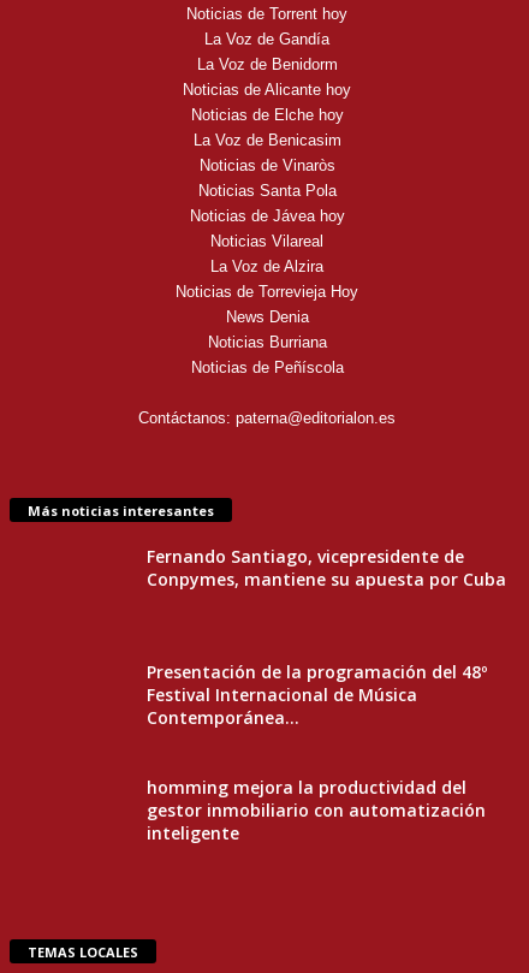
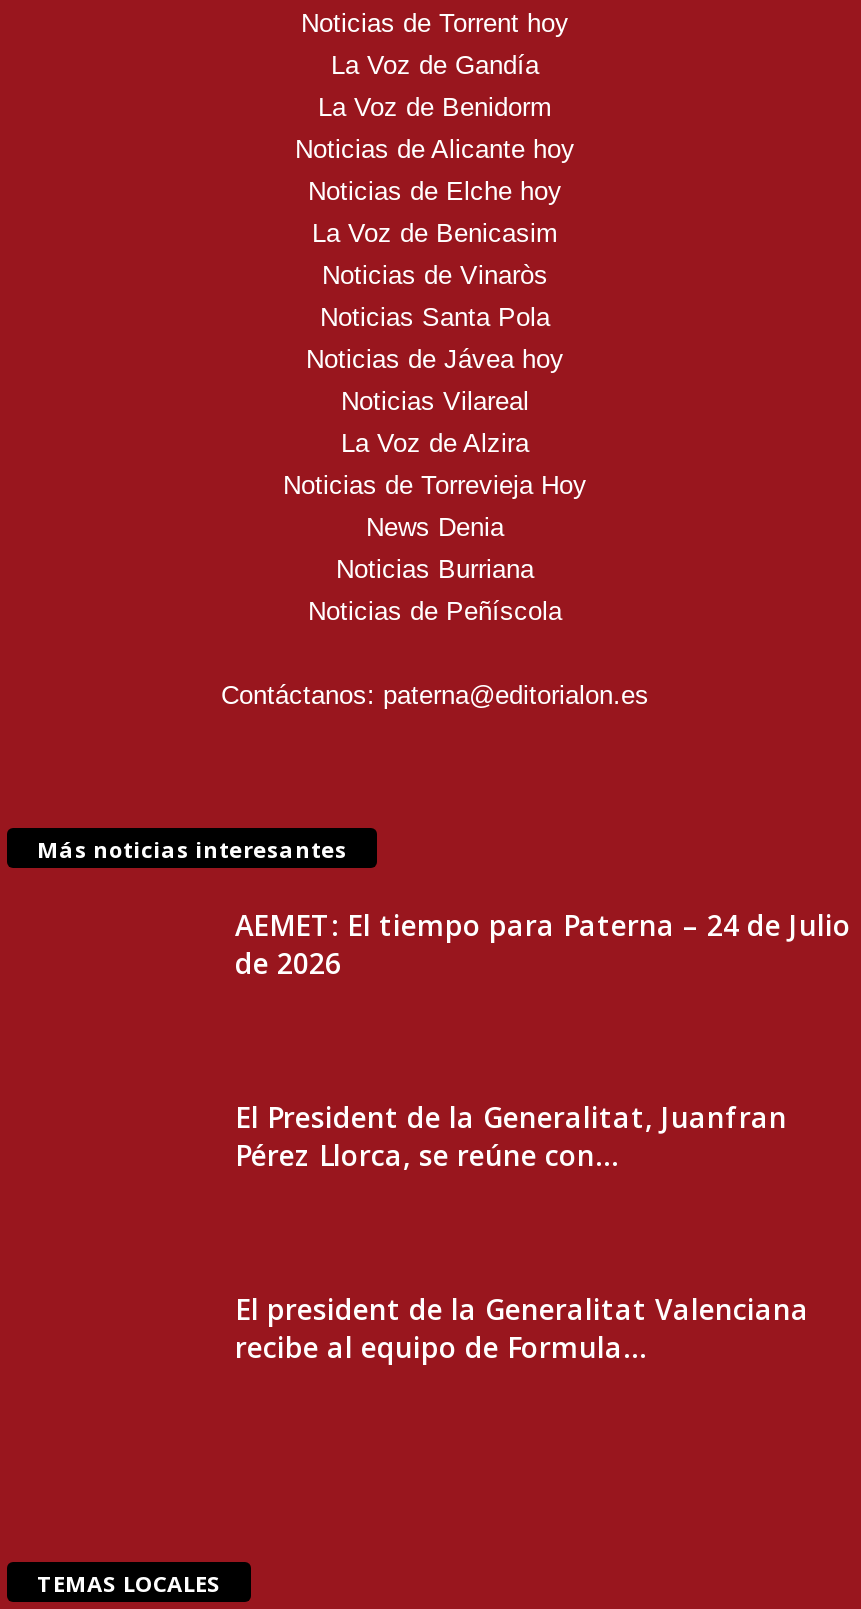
- Fernando Santiago, vicepresidente de
- Conpymes, mantiene su apuesta por Cuba
+ AEMET: El tiempo para Paterna – 24 de Julio
+ de 2026

- Presentación de la programación del 48º
- Festival Internacional de Música
- Contemporánea...
+ El President de la Generalitat, Juanfran
+ Pérez Llorca, se reúne con...

- homming mejora la productividad del
- gestor inmobiliario con automatización
- inteligente
+ El president de la Generalitat Valenciana
+ recibe al equipo de Formula...
